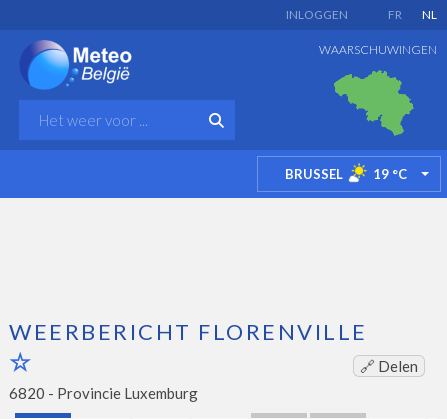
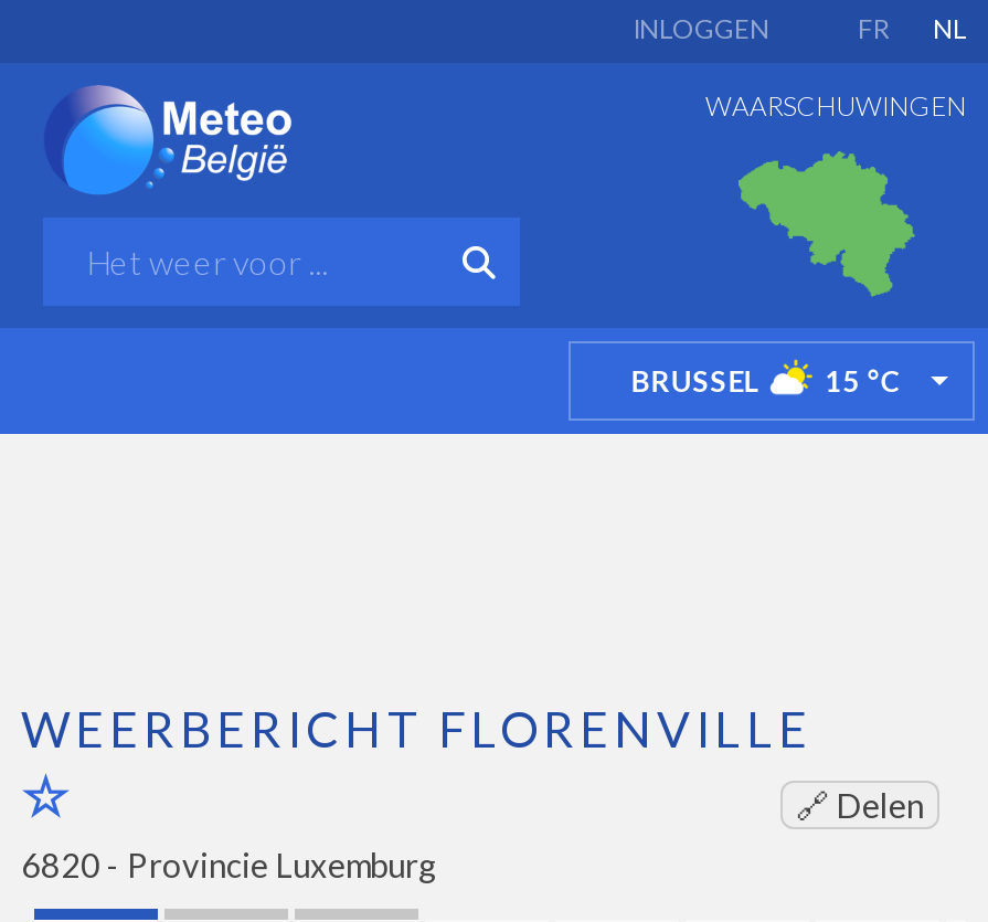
- 19 °C
+ 15 °C
